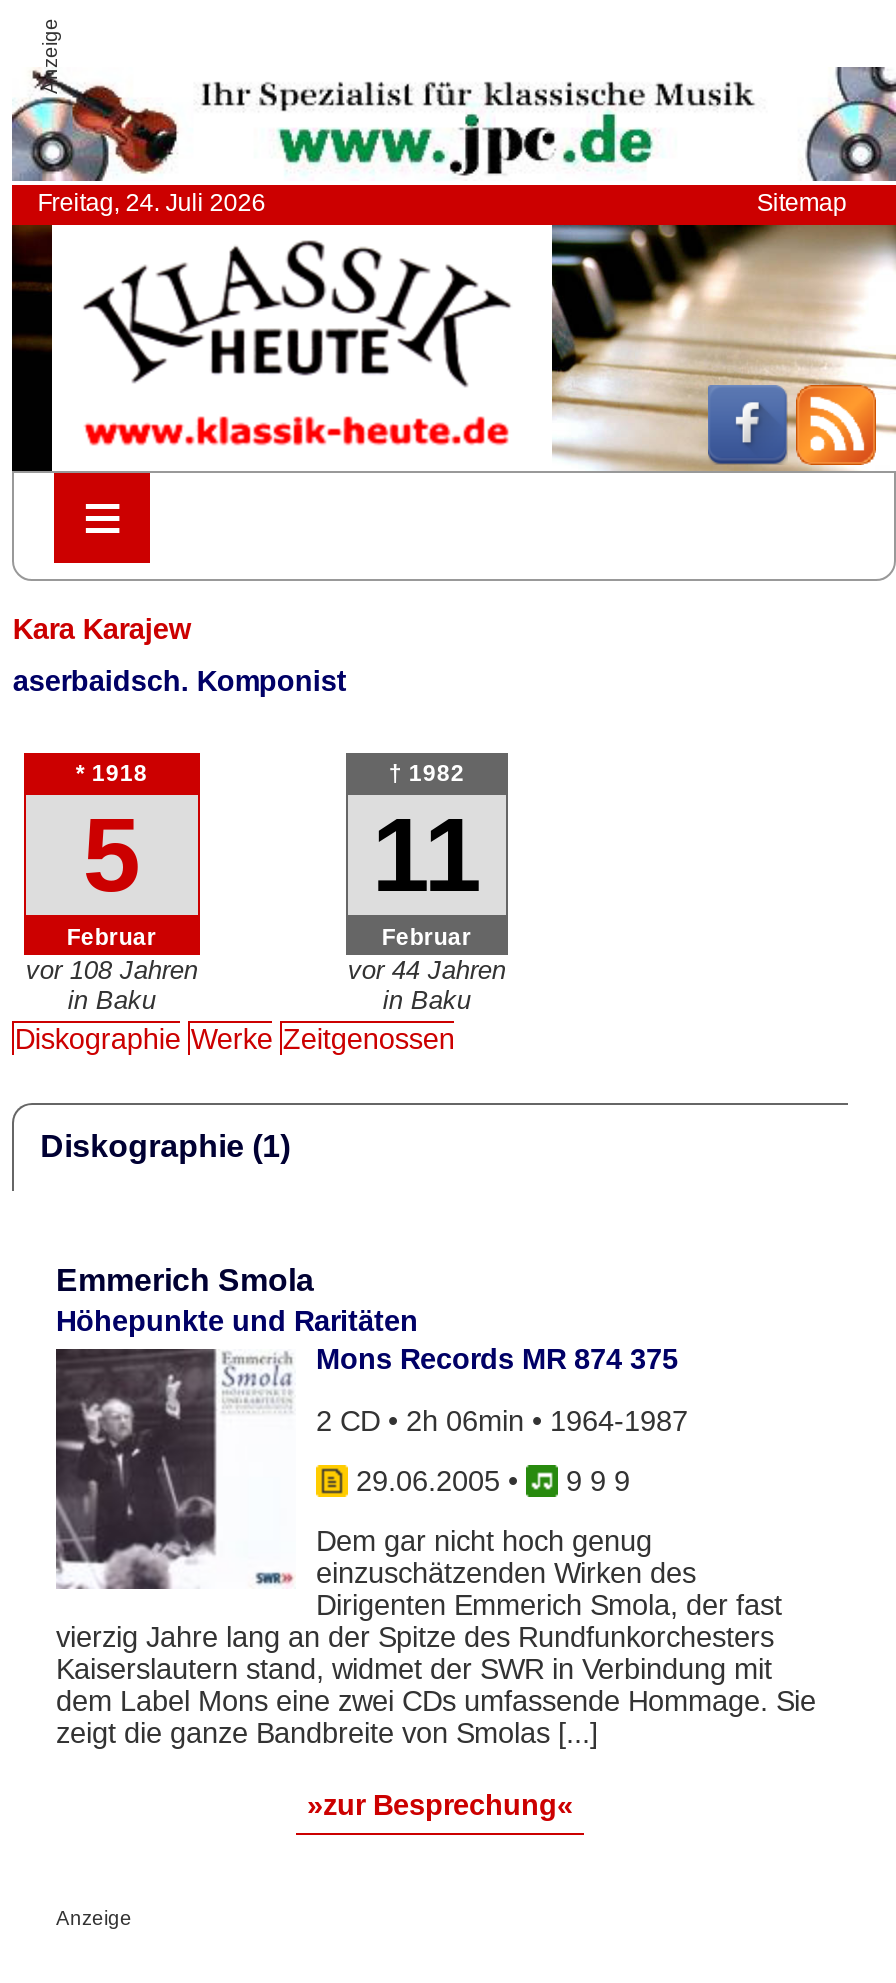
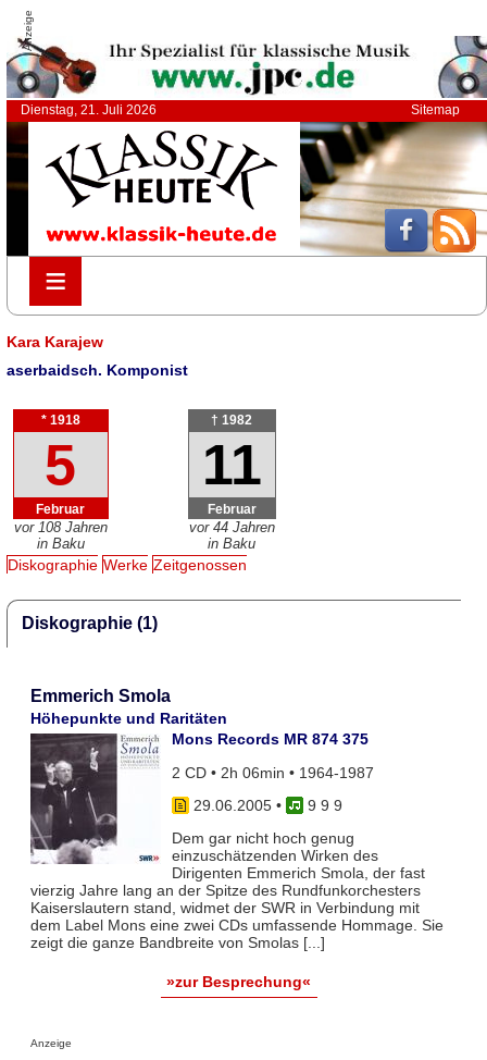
- Freitag, 24. Juli 2026
+ Dienstag, 21. Juli 2026
